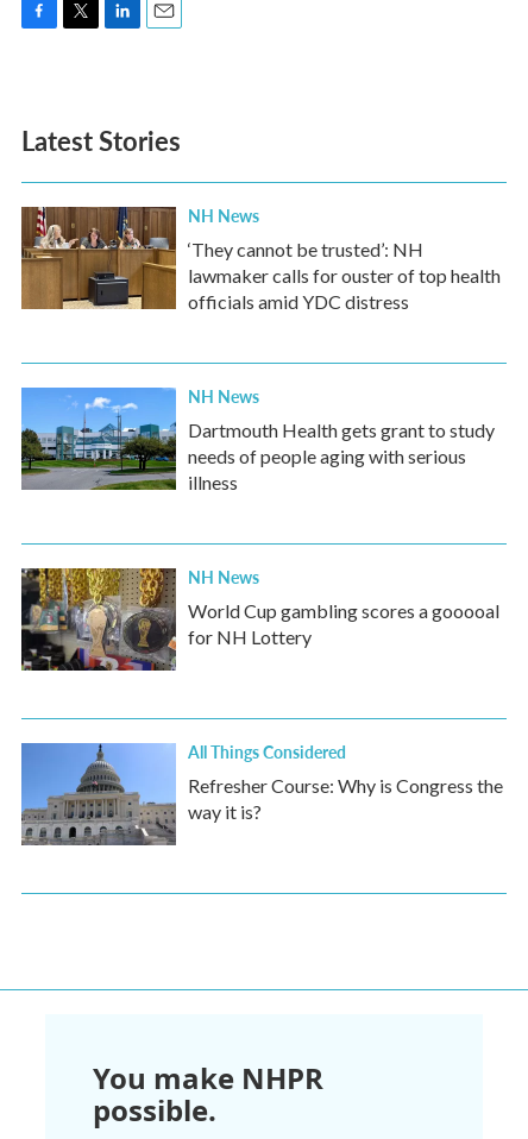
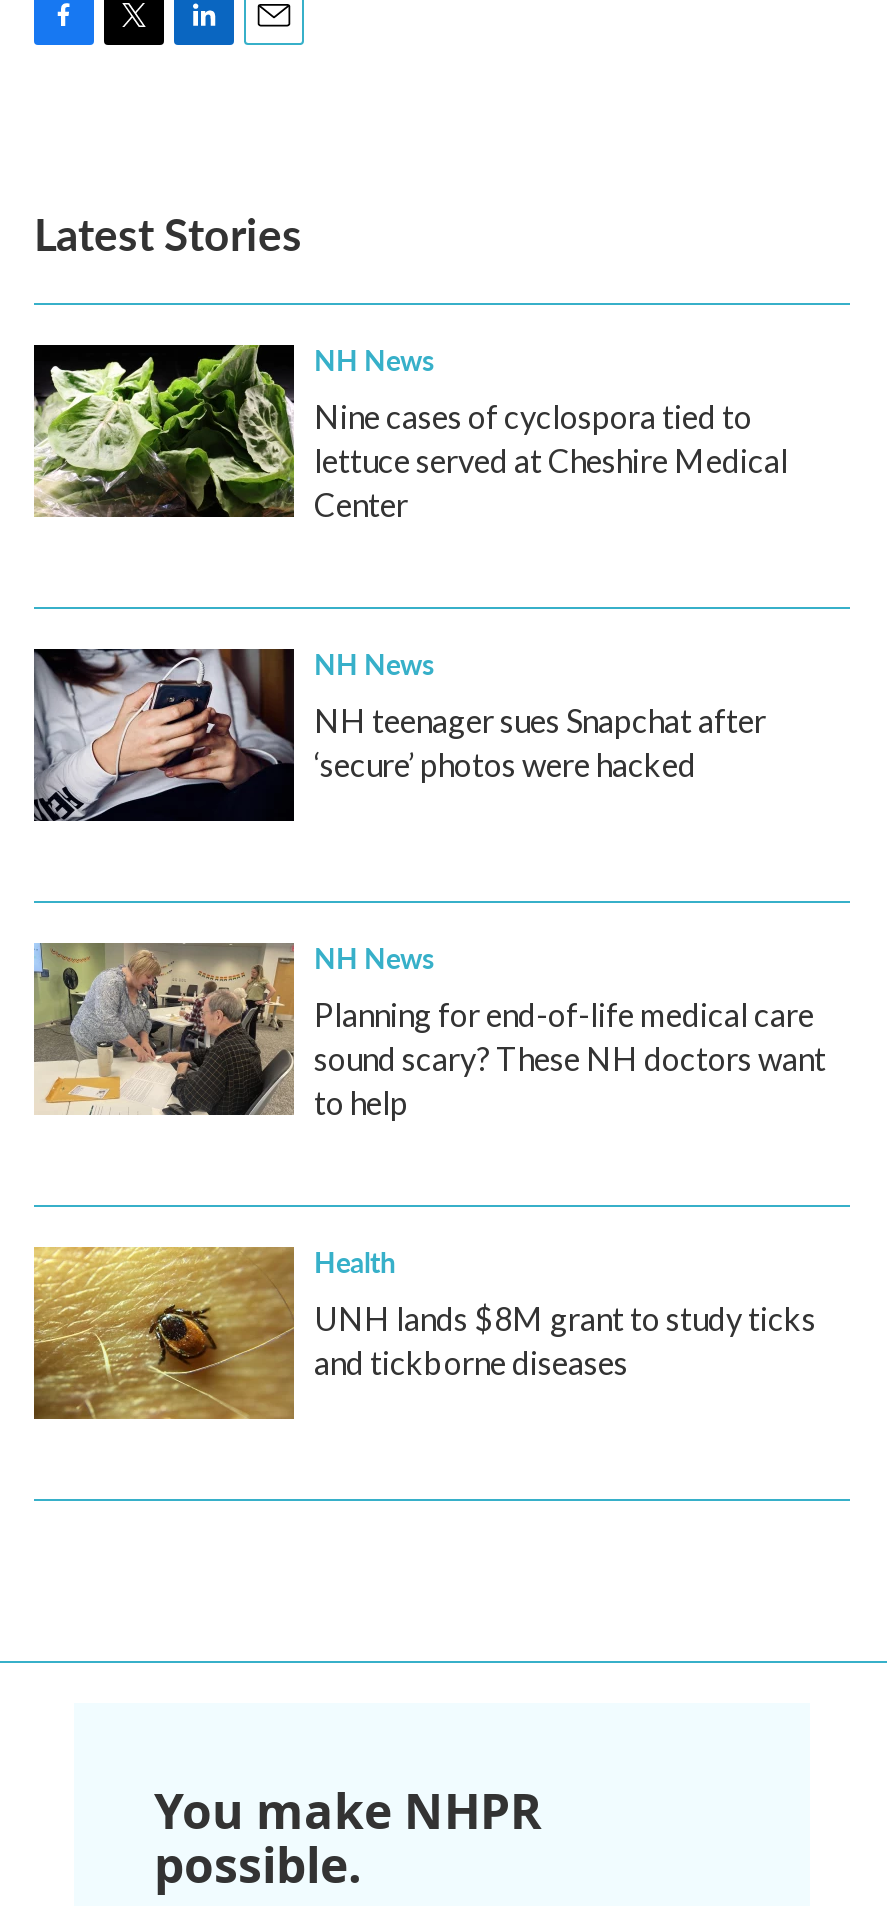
- [image]
- ‘They cannot be trusted’: NH
- lawmaker calls for ouster of top health
- officials amid YDC distress
+ [image]
+ Nine cases of cyclospora tied to
+ lettuce served at Cheshire Medical
+ Center

- [image]
- Dartmouth Health gets grant to study
- needs of people aging with serious
- illness
+ [image]
+ NH teenager sues Snapchat after
+ ‘secure’ photos were hacked

- [image]
- World Cup gambling scores a gooooal
- for NH Lottery
+ [image]
+ Planning for end-of-life medical care
+ sound scary? These NH doctors want
+ to help

- [image]
- All Things Considered
- Refresher Course: Why is Congress the
- way it is?
+ [image]
+ Health
+ UNH lands $8M grant to study ticks
+ and tickborne diseases
